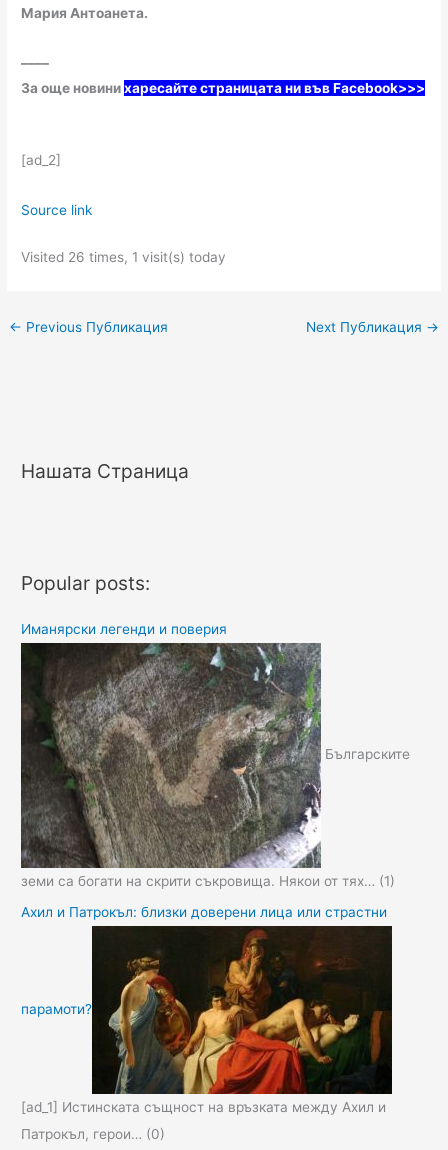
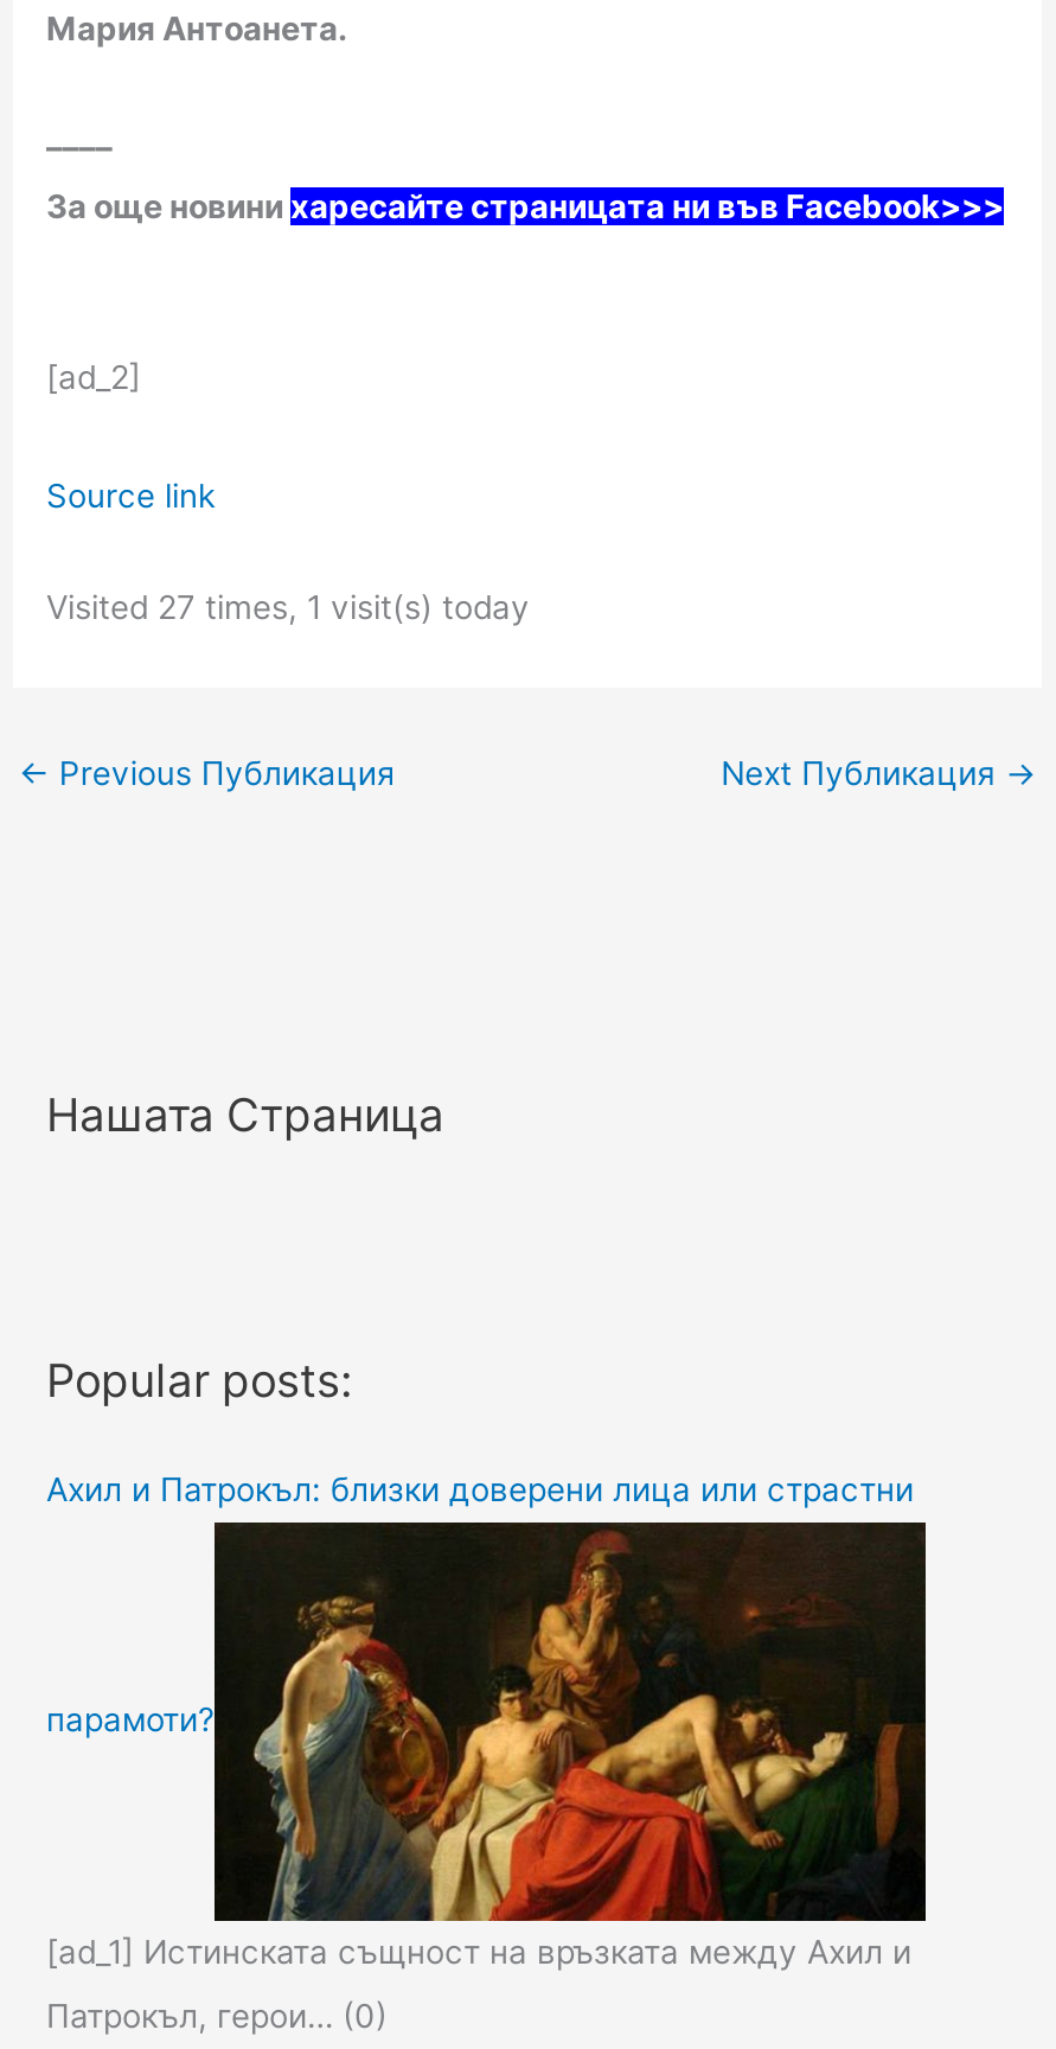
- Visited 26 times, 1 visit(s) today
+ Visited 27 times, 1 visit(s) today

- Иманярски легенди и поверия

- [image]
- Българските

- земи са богати на скрити съкровища. Някои от тях… (1)
